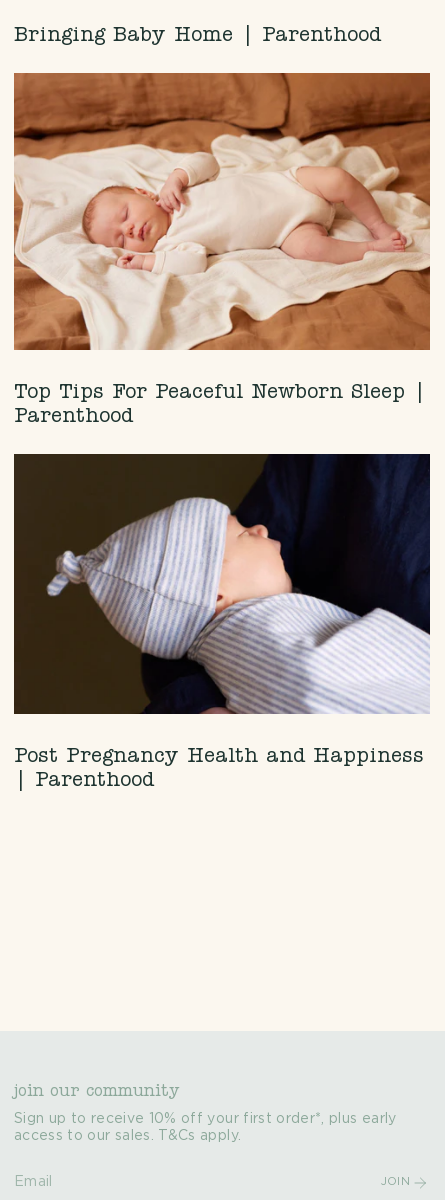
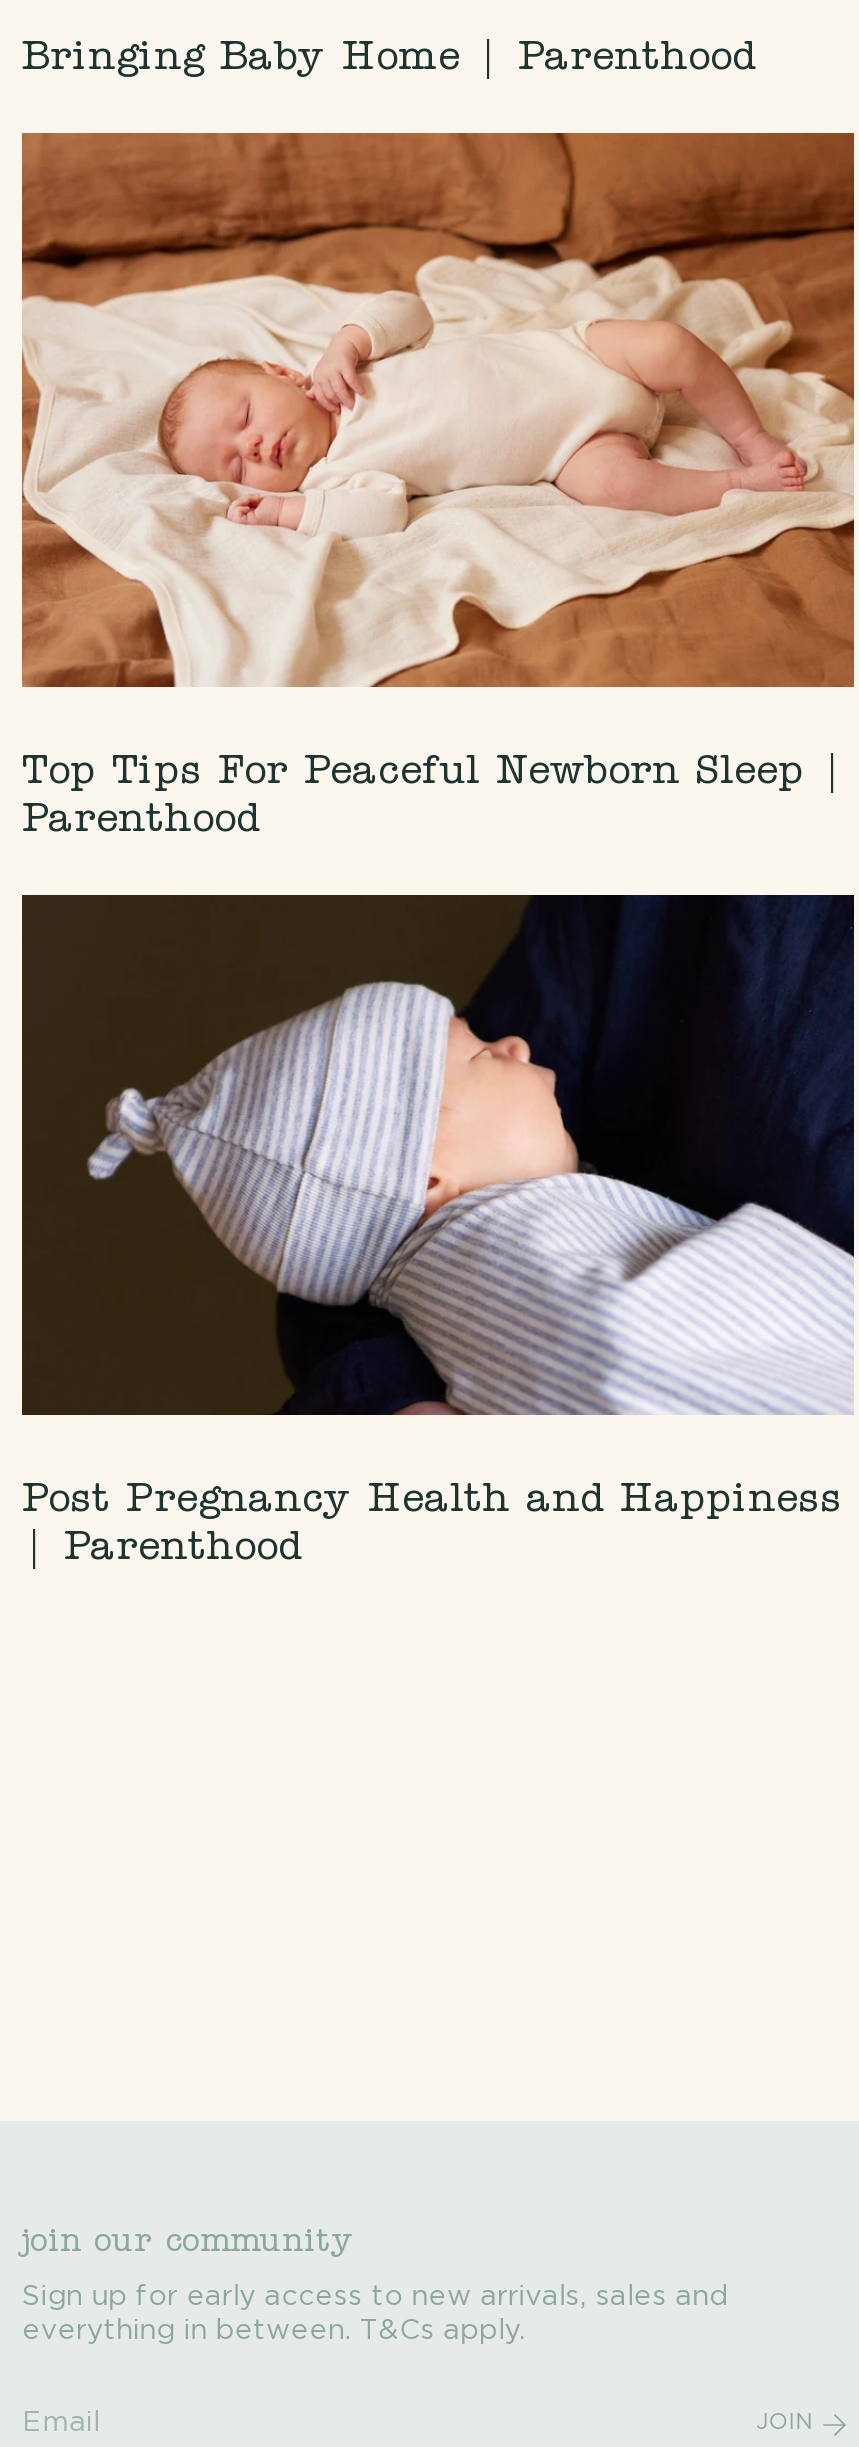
- Sign up to receive 10% off your first order*, plus early
- access to our sales. T&Cs apply.
+ Sign up for early access to new arrivals, sales and
+ everything in between. T&Cs apply.
